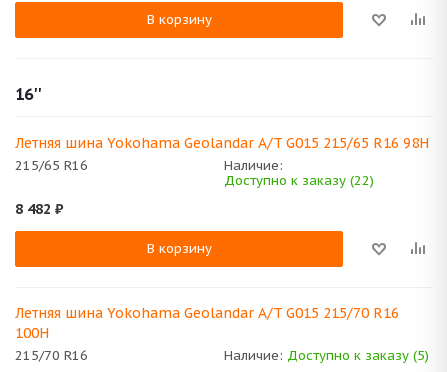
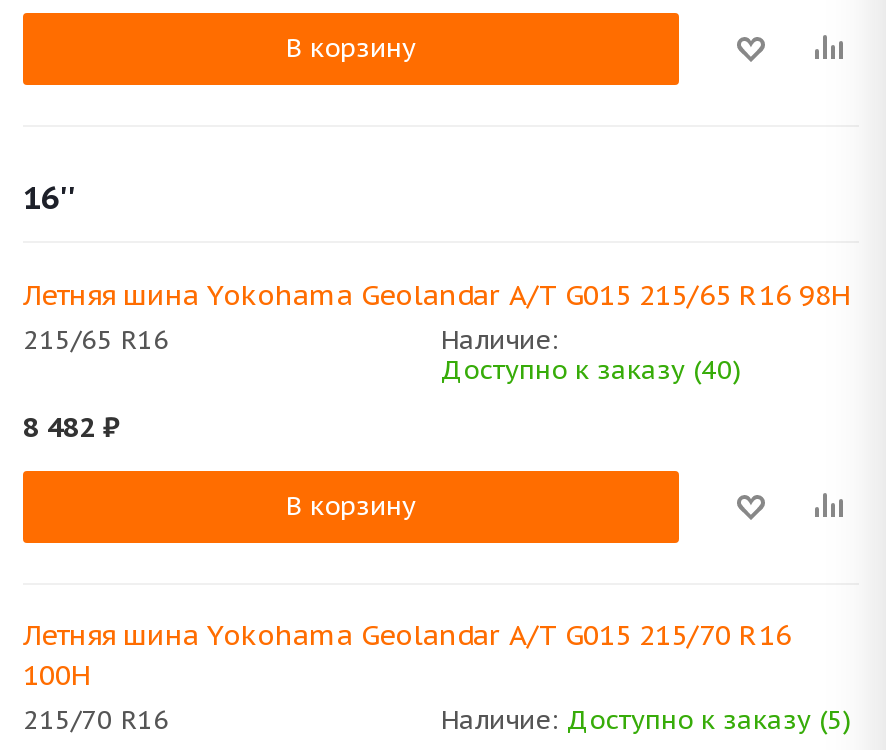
- Доступно к заказу (22)
+ Доступно к заказу (40)
